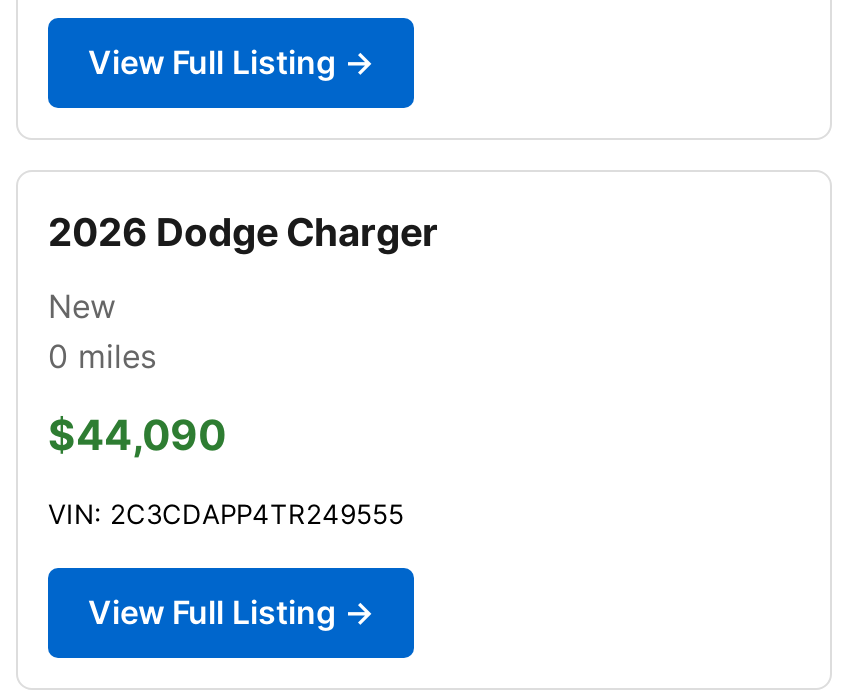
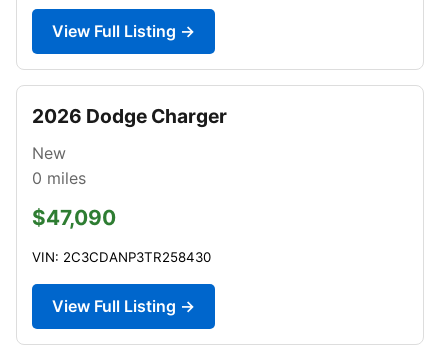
- $44,090
+ $47,090

- VIN: 2C3CDAPP4TR249555
+ VIN: 2C3CDANP3TR258430
